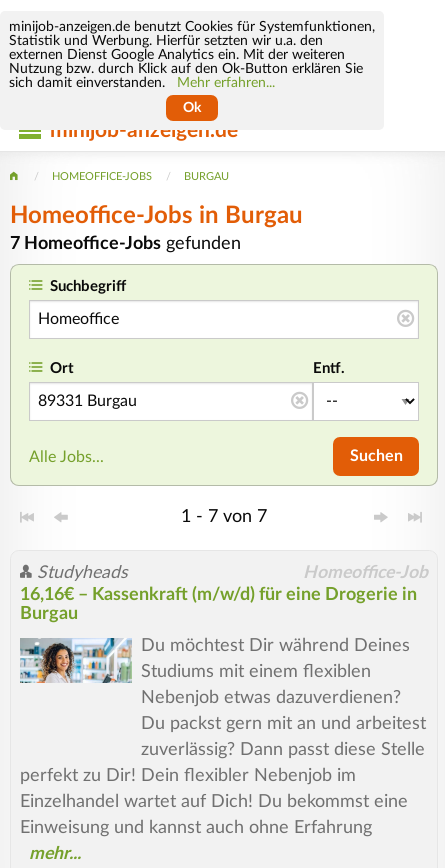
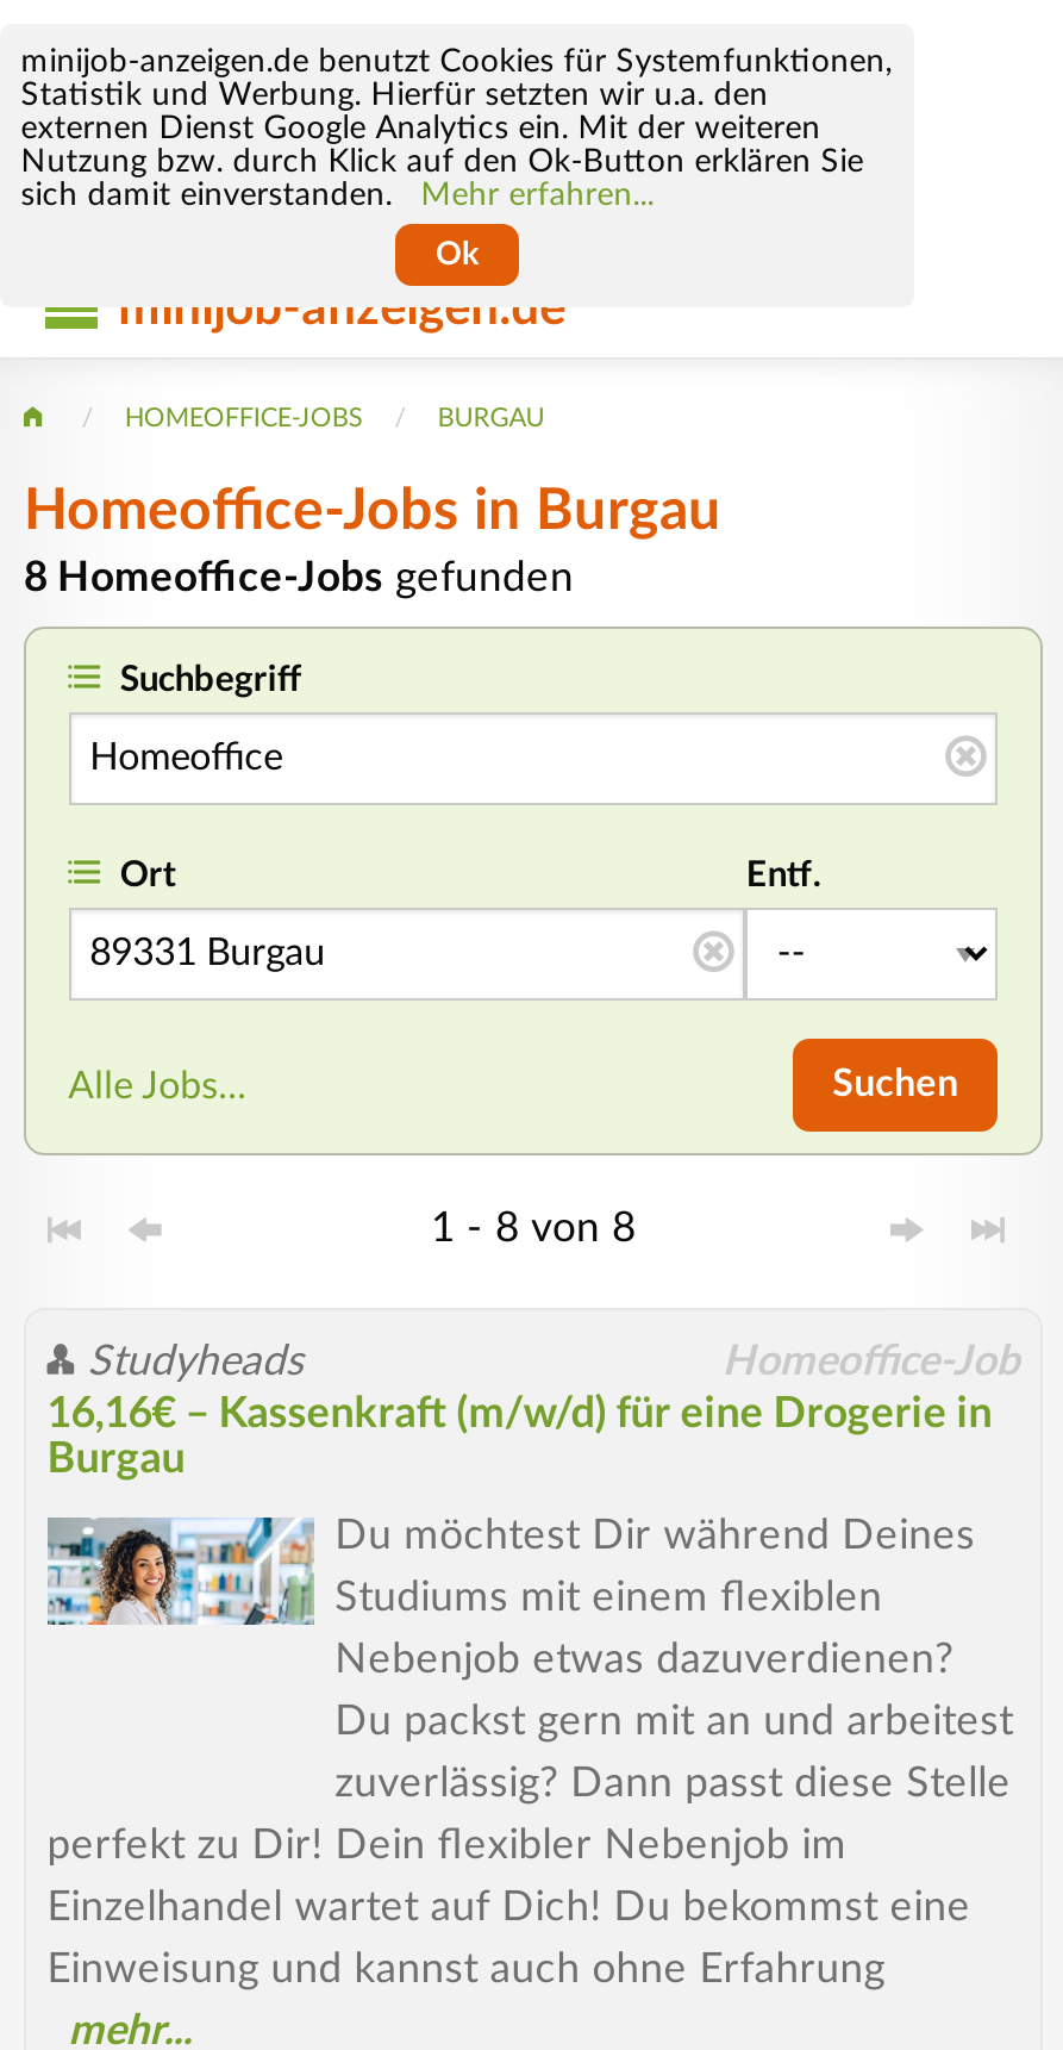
- 7 Homeoffice-Jobs gefunden
+ 8 Homeoffice-Jobs gefunden

- 1 - 7 von 7
+ 1 - 8 von 8
